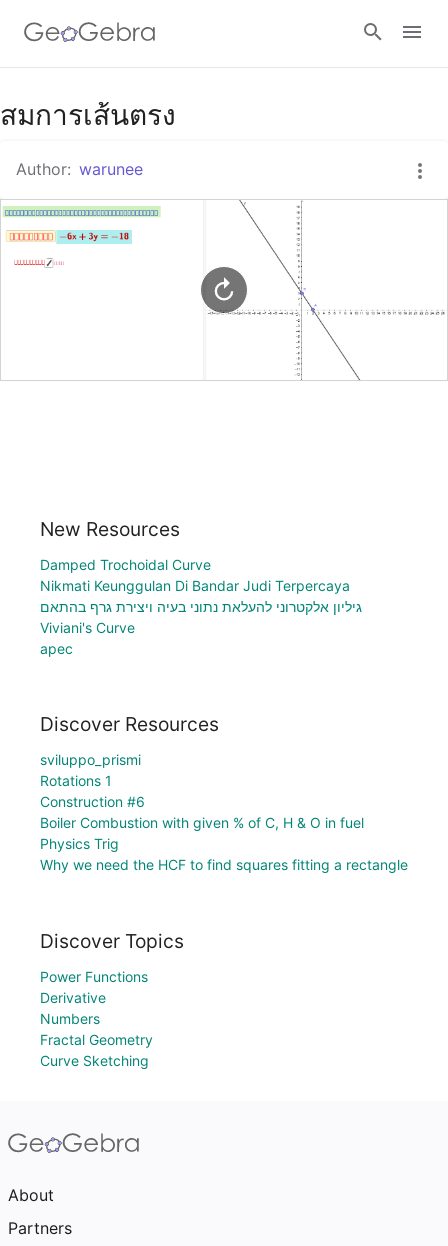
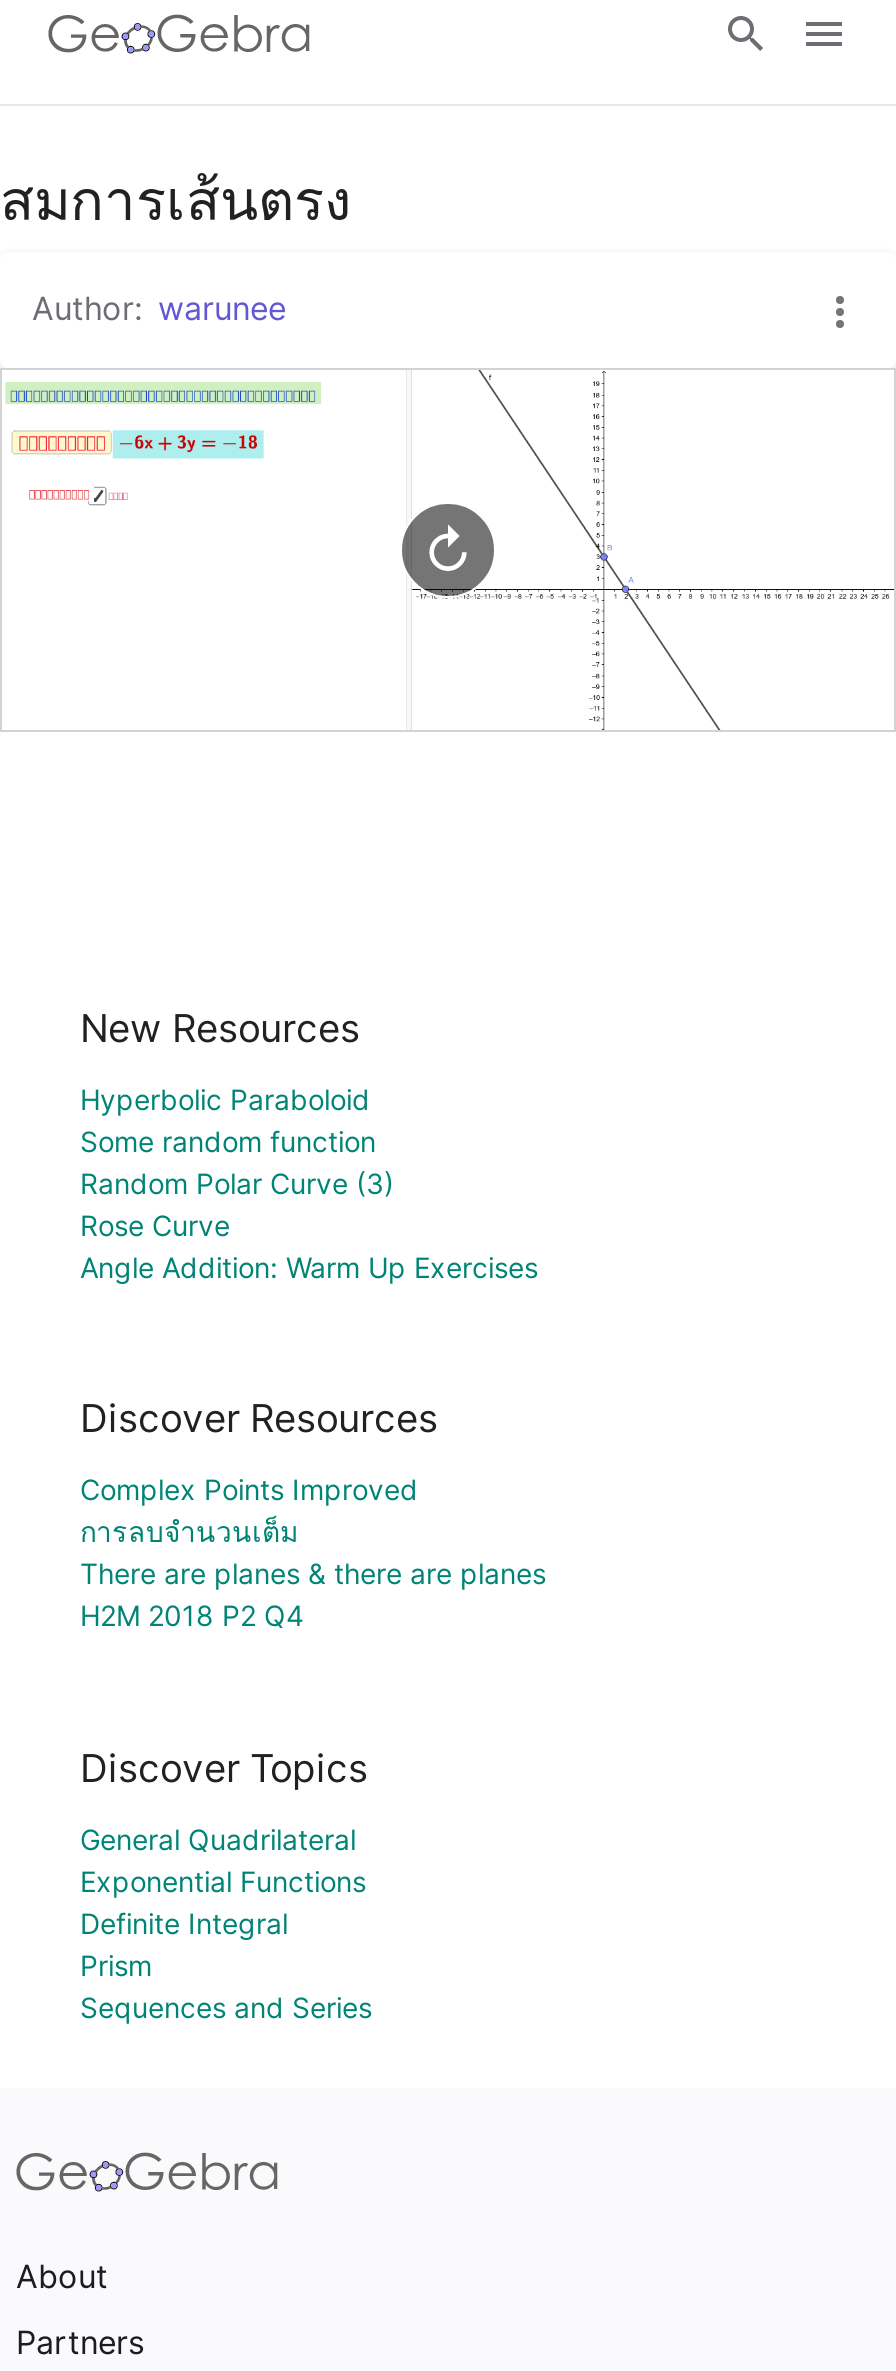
- Damped Trochoidal Curve
- Nikmati Keunggulan Di Bandar Judi Terpercaya
- גיליון אלקטרוני להעלאת נתוני בעיה ויצירת גרף בהתאם
- Viviani's Curve
- apec
+ Hyperbolic Paraboloid
+ Some random function
+ Random Polar Curve (3)
+ Rose Curve
+ Angle Addition: Warm Up Exercises

- sviluppo_prismi
- Rotations 1
- Construction #6
- Boiler Combustion with given % of C, H & O in fuel
- Physics Trig
- Why we need the HCF to find squares fitting a rectangle
+ Complex Points Improved
+ การลบจำนวนเต็ม
+ There are planes & there are planes
+ H2M 2018 P2 Q4

- Power Functions
- Derivative
- Numbers
- Fractal Geometry
- Curve Sketching
+ General Quadrilateral
+ Exponential Functions
+ Definite Integral
+ Prism
+ Sequences and Series
